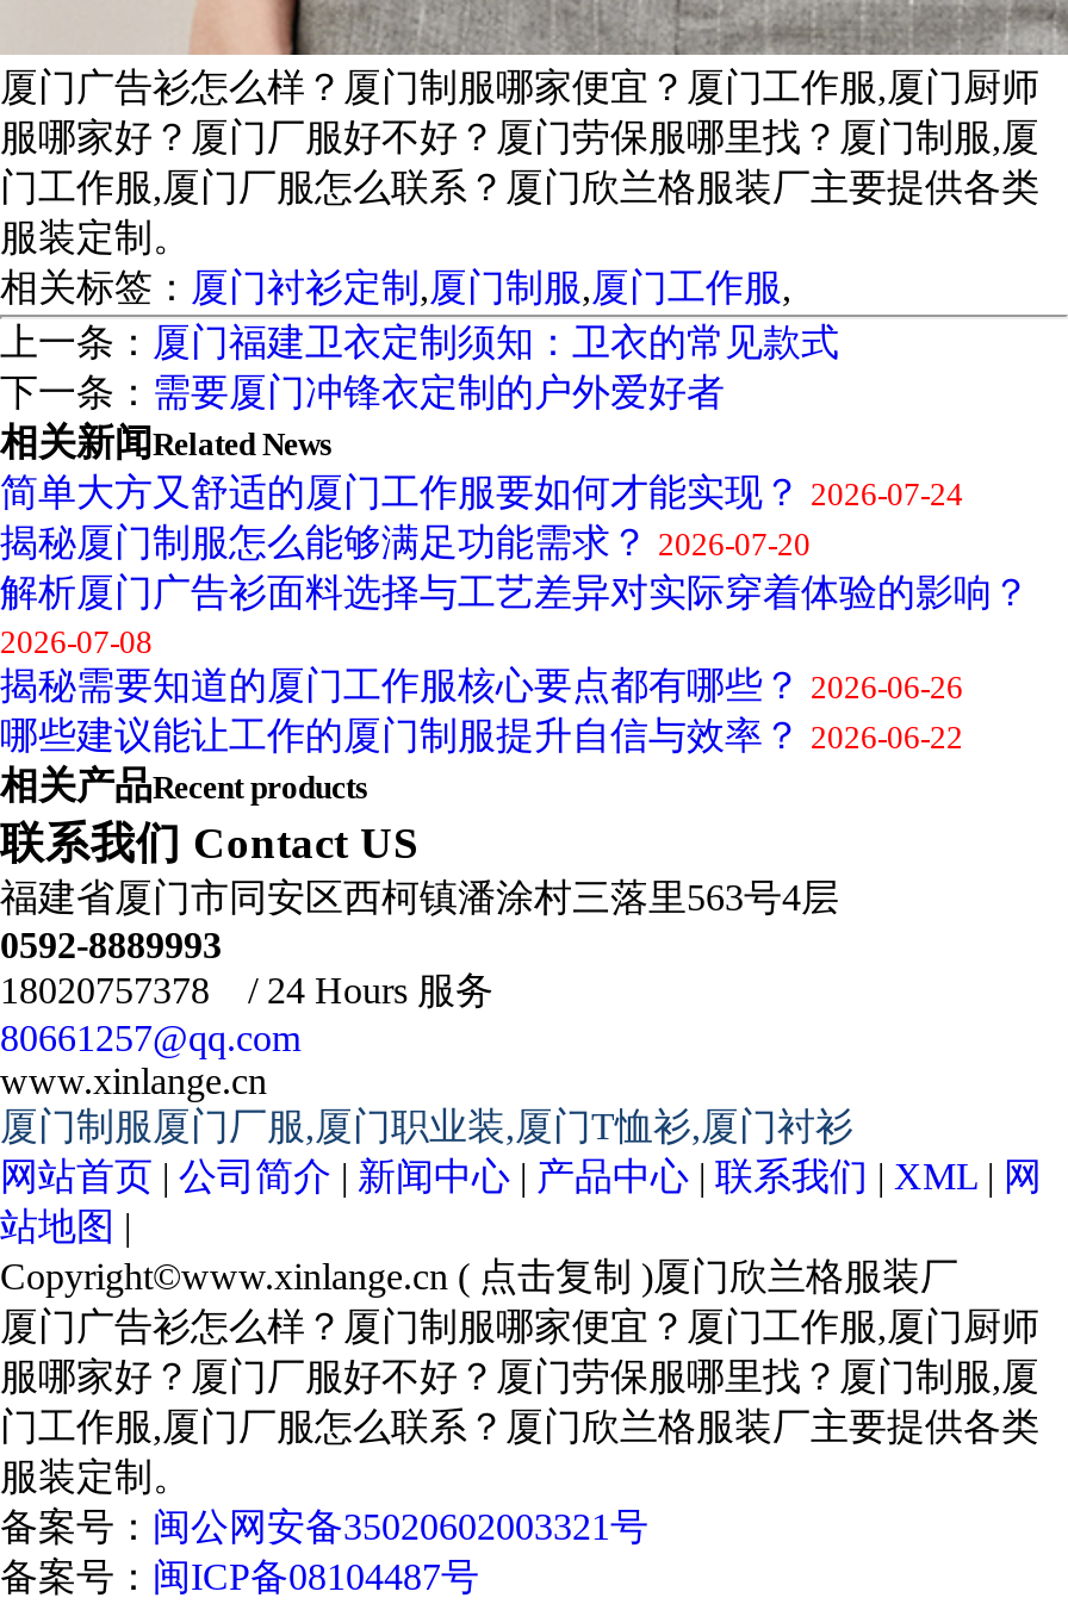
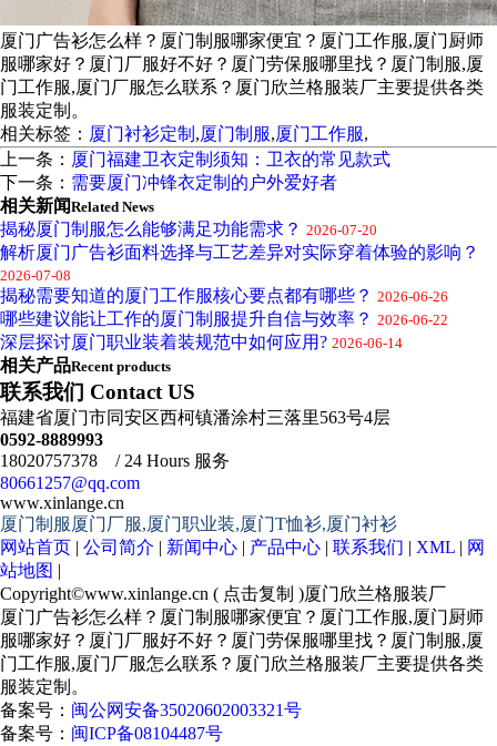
- 简单大方又舒适的厦门工作服要如何才能实现？ 2026-07-24

moved up: 揭秘厦门制服怎么能够满足功能需求？ 2026-07-20 | 解析厦门广告衫面料选择与工艺差异对实际穿着体验的影响？ | 2026-07-08 | 揭秘需要知道的厦门工作服核心要点都有哪些？ 2026-06-26 | 哪些建议能让工作的厦门制服提升自信与效率？ 2026-06-22

+ 深层探讨厦门职业装着装规范中如何应用? 2026-06-14
